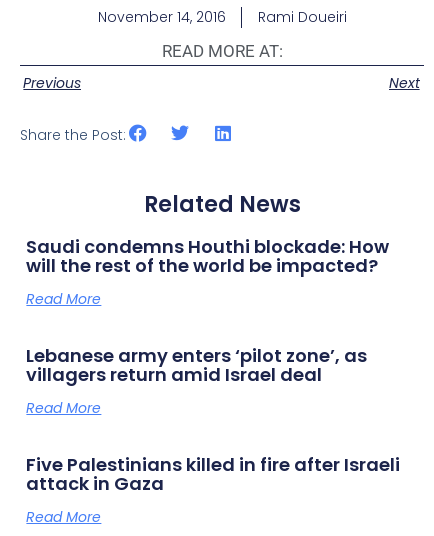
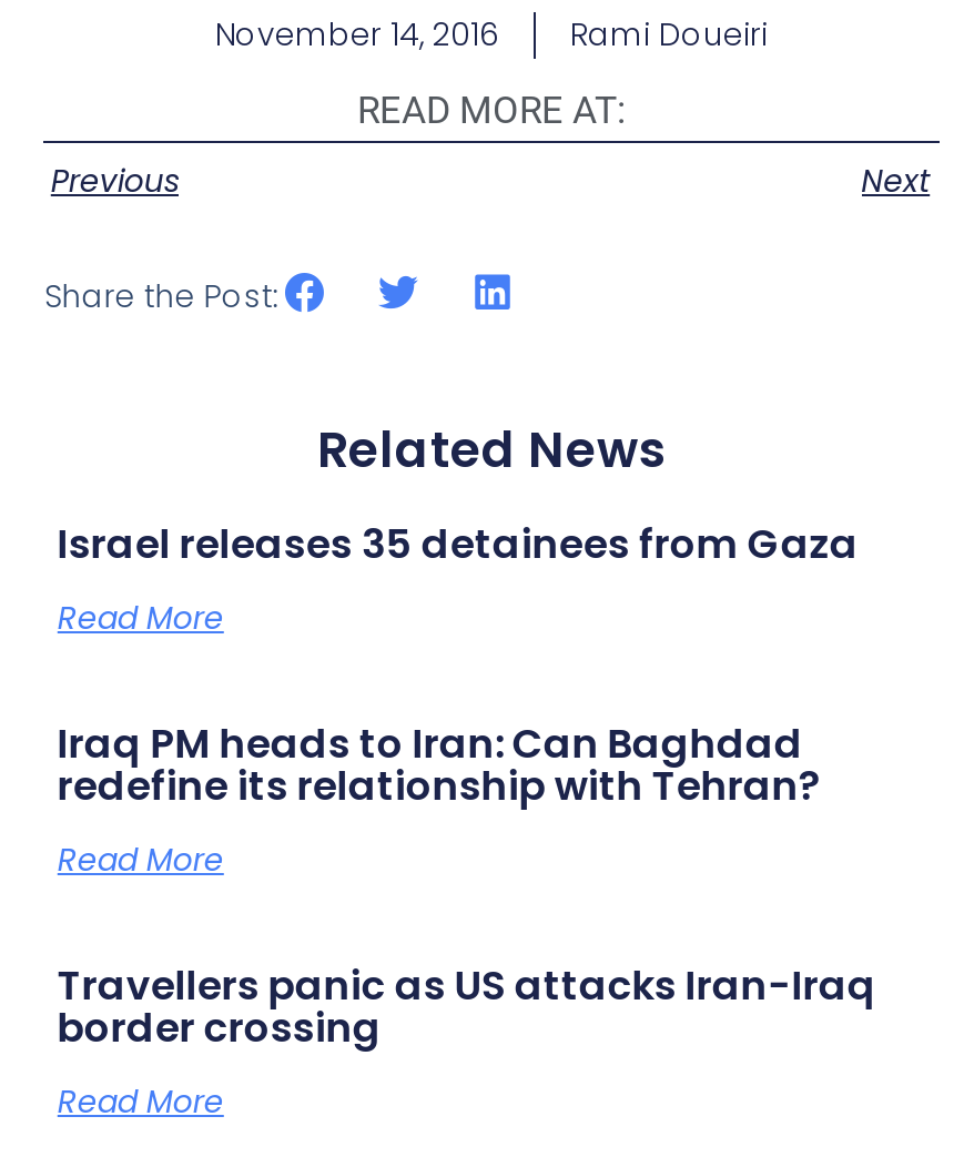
- Saudi condemns Houthi blockade: How
- will the rest of the world be impacted?
+ Israel releases 35 detainees from Gaza

- Lebanese army enters ‘pilot zone’, as
- villagers return amid Israel deal
+ Iraq PM heads to Iran: Can Baghdad
+ redefine its relationship with Tehran?

- Five Palestinians killed in fire after Israeli
- attack in Gaza
+ Travellers panic as US attacks Iran-Iraq
+ border crossing
